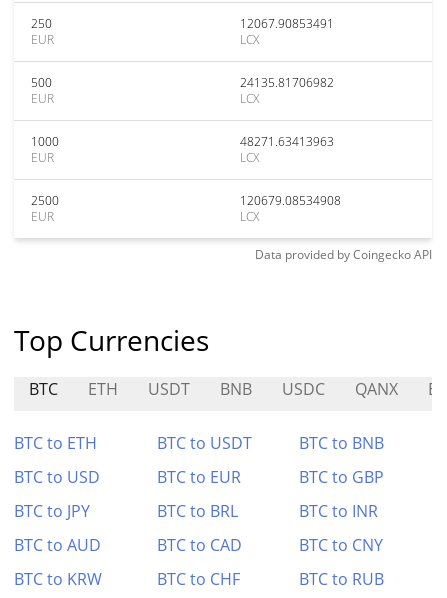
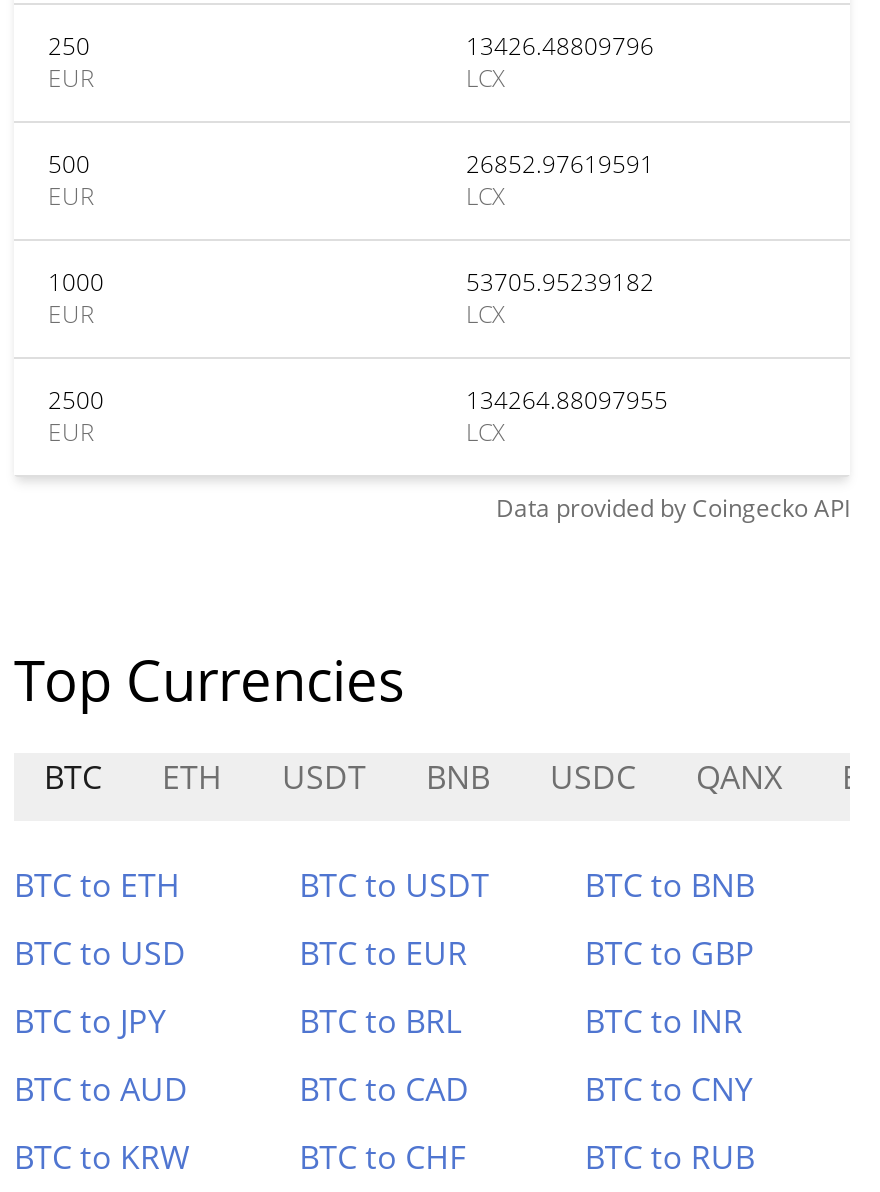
- 12067.90853491
+ 13426.48809796

- 24135.81706982
+ 26852.97619591

- 48271.63413963
+ 53705.95239182

- 120679.08534908
+ 134264.88097955
